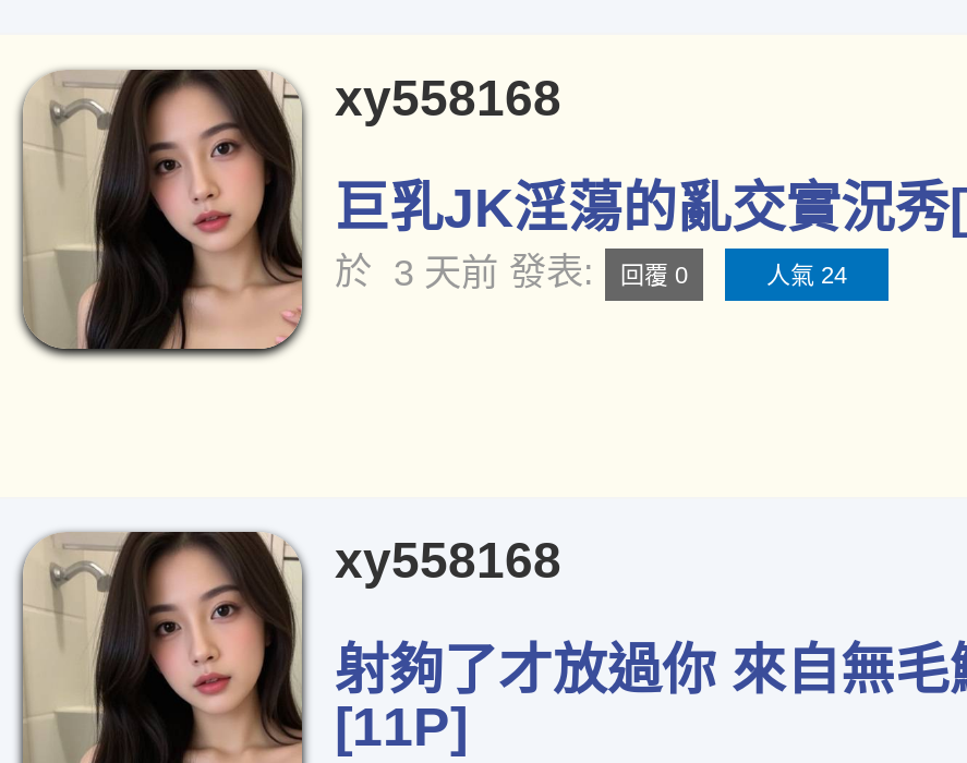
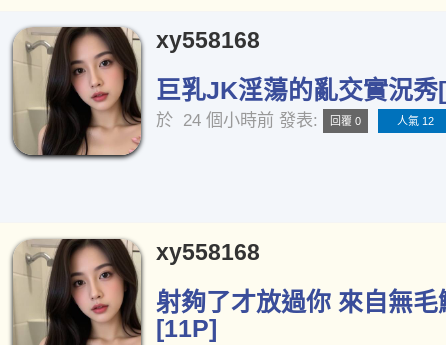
- 於3 天前發表:
+ 於24 個小時前發表:

- 人氣 24
+ 人氣 12
